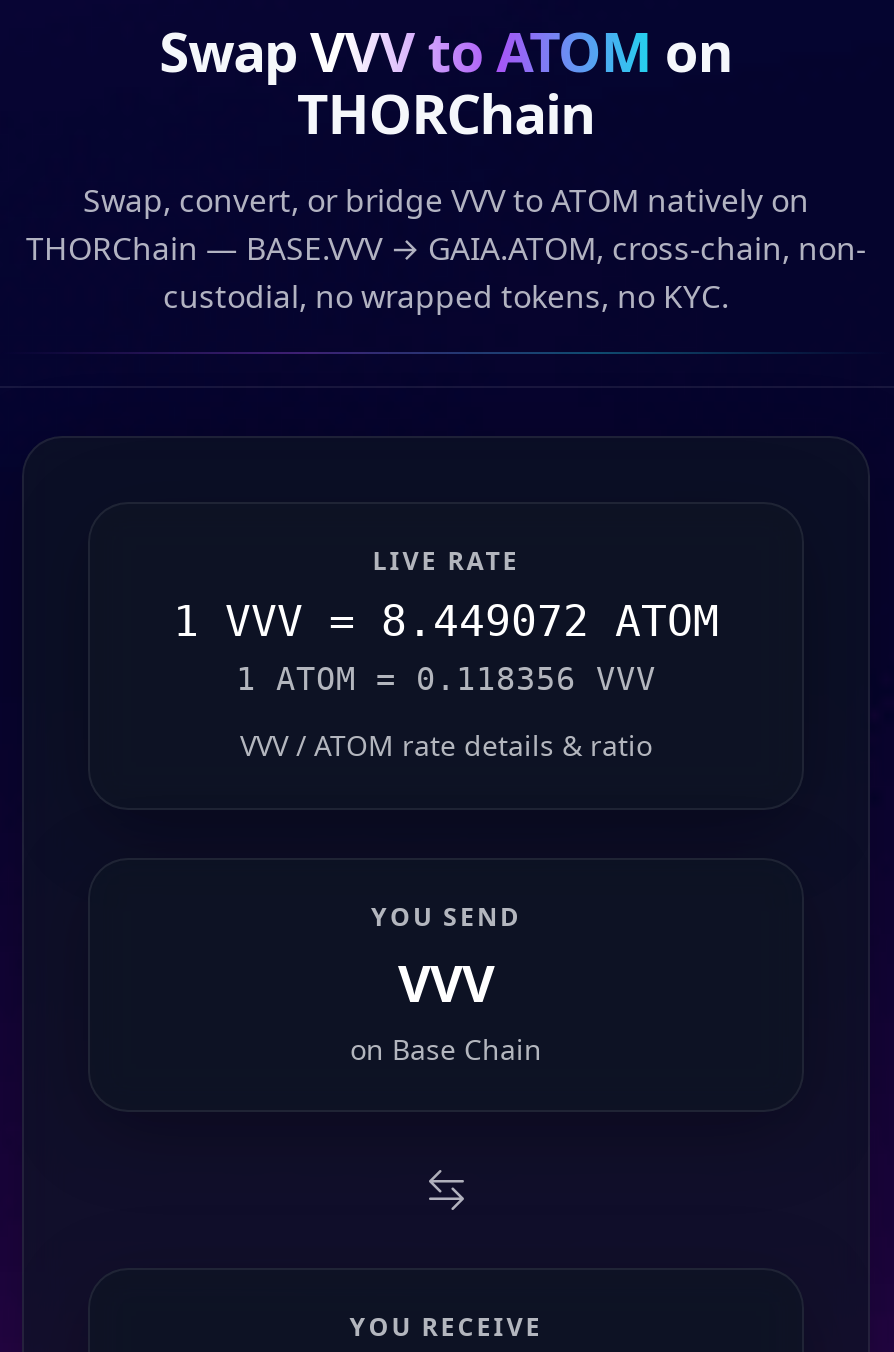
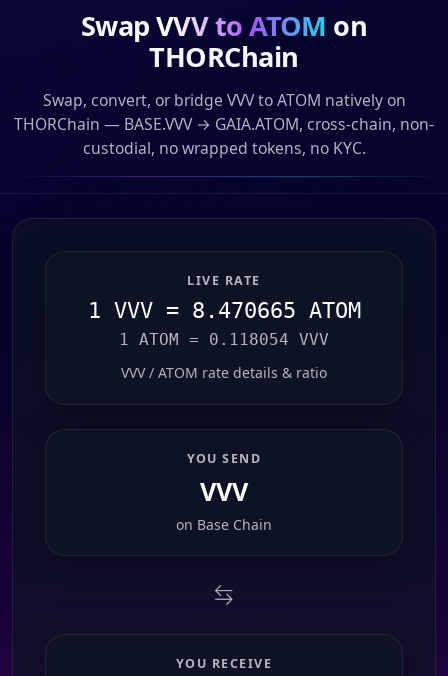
- 1 VVV = 8.449072 ATOM
+ 1 VVV = 8.470665 ATOM

- 1 ATOM = 0.118356 VVV
+ 1 ATOM = 0.118054 VVV
